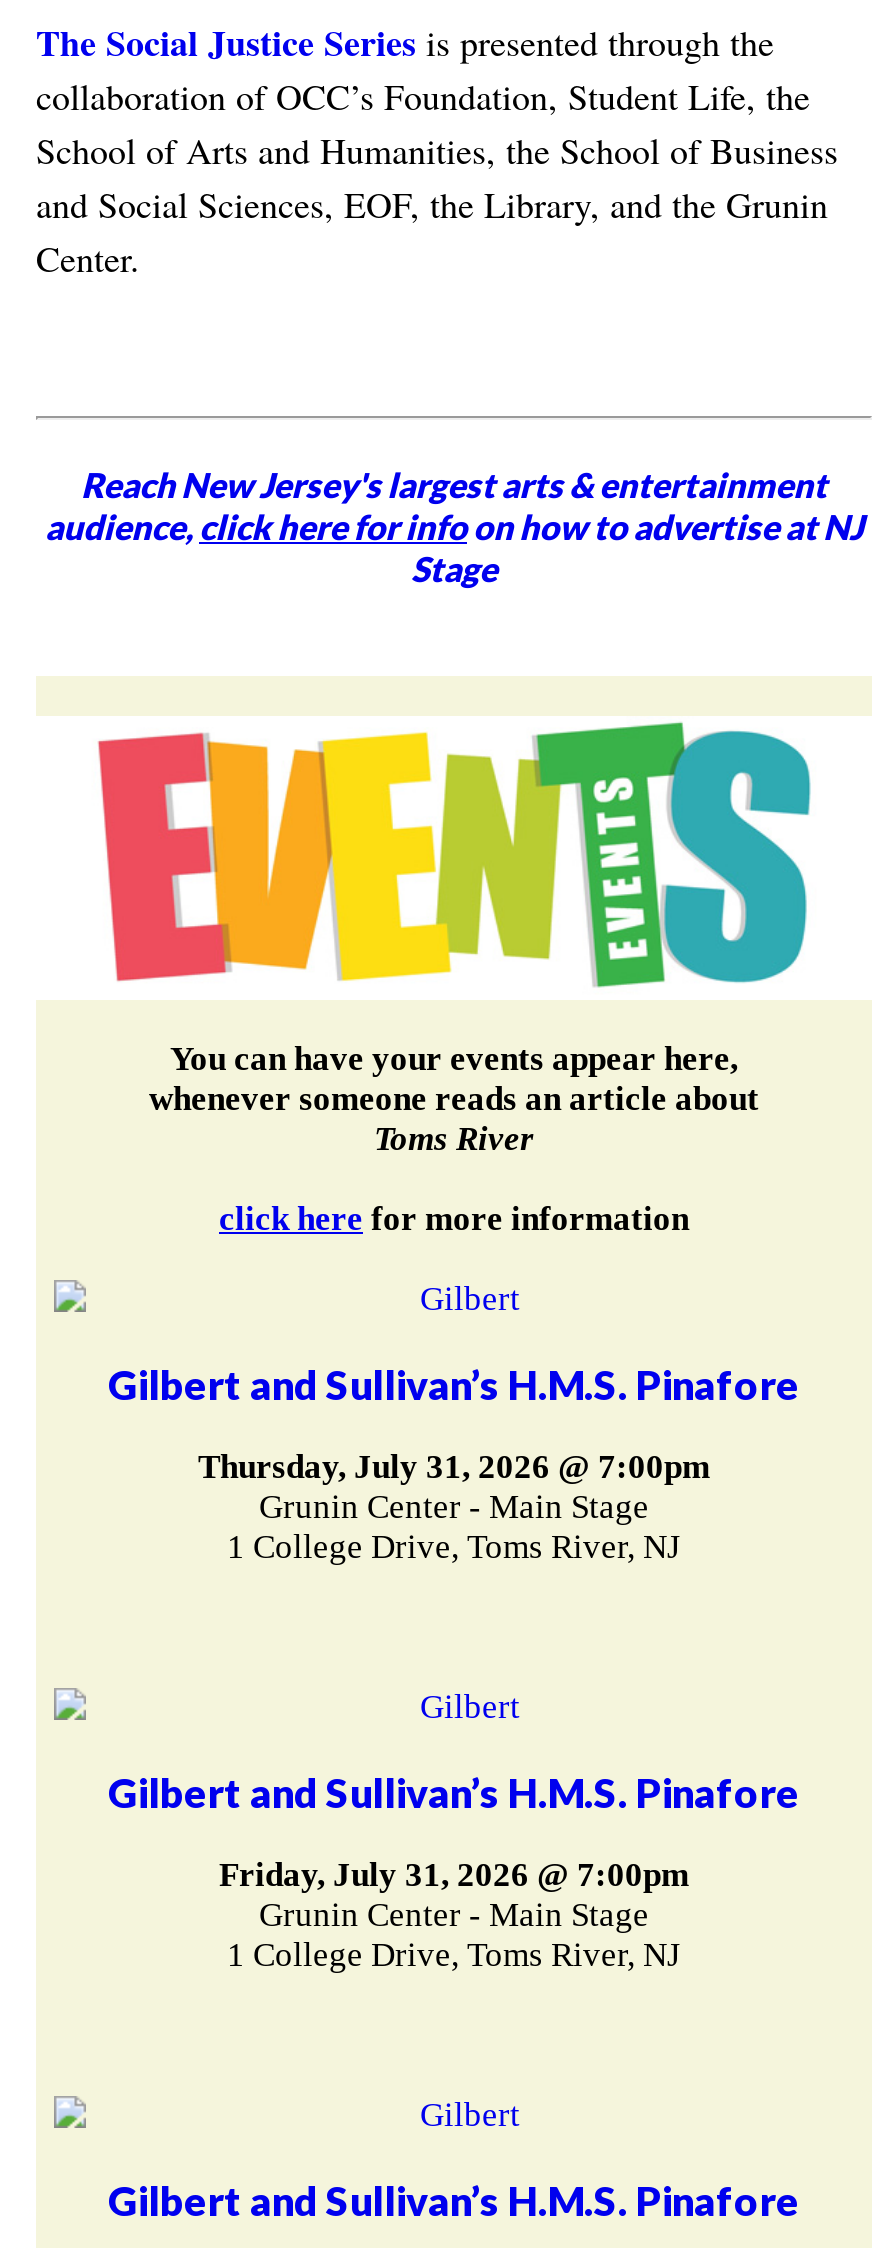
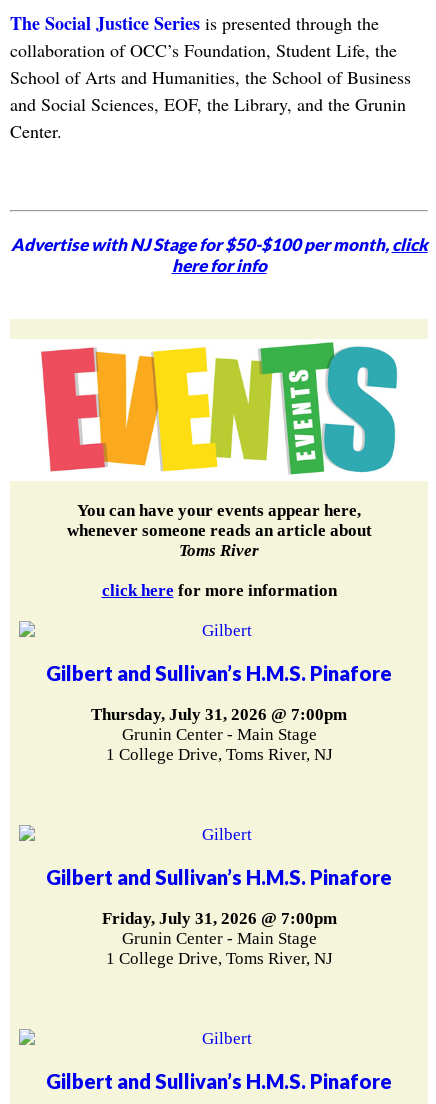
- Reach New Jersey's largest arts & entertainment
- audience, click here for infoon how to advertise at NJ
- Stage
+ Advertise with NJ Stage for $50-$100 per month, click
+ here for info
